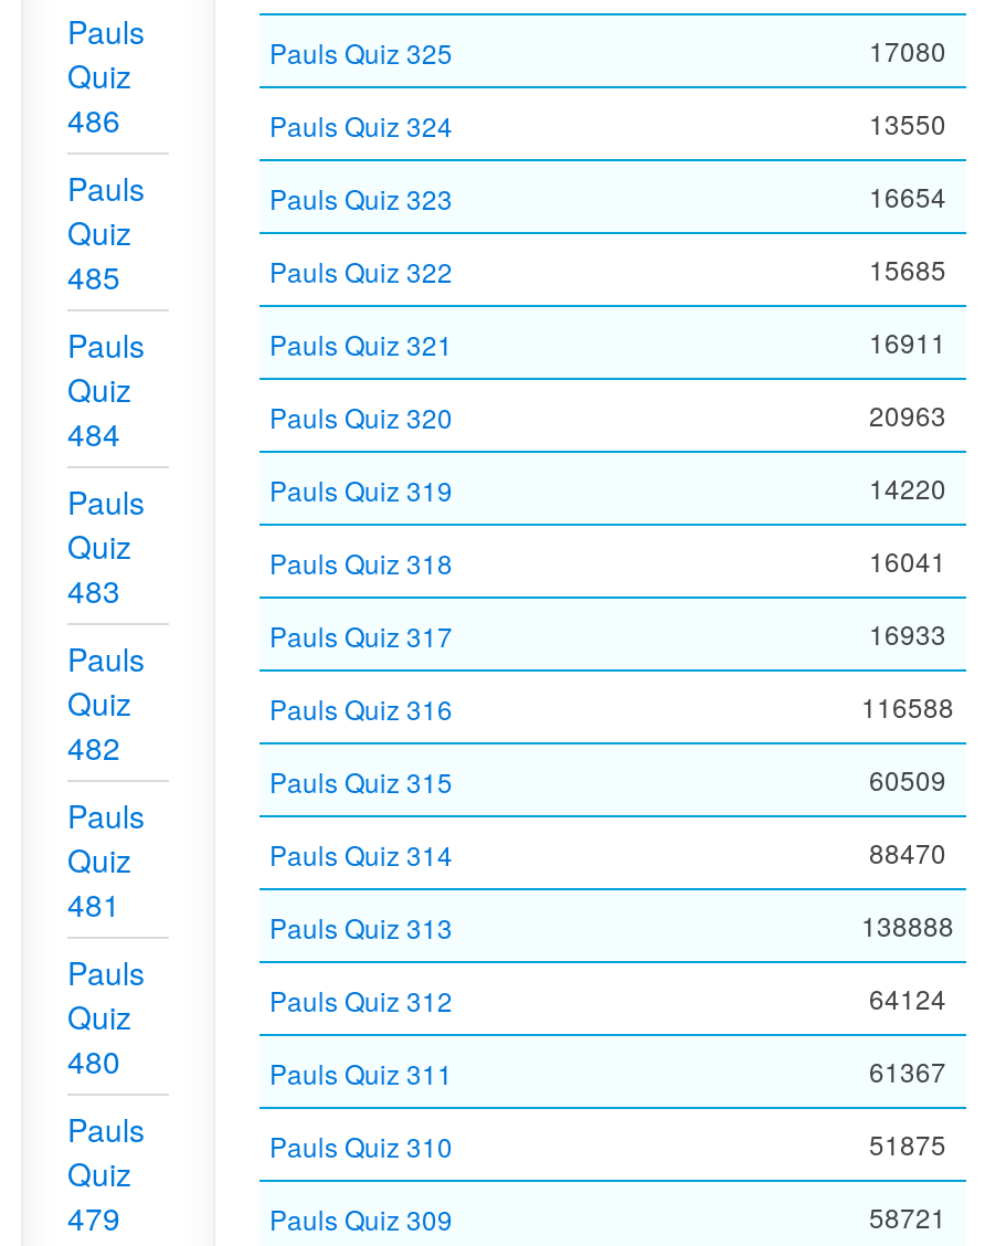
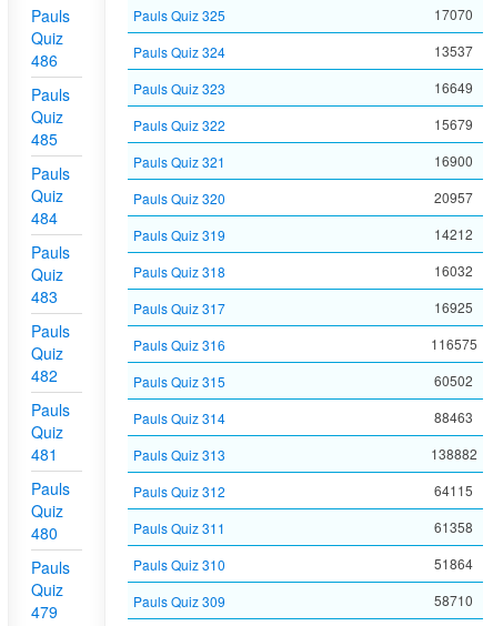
- 17080
+ 17070

- 13550
+ 13537

- 16654
+ 16649

- 15685
+ 15679

- 16911
+ 16900

- 20963
+ 20957

- 14220
+ 14212

- 16041
+ 16032

- 16933
+ 16925

- 116588
+ 116575

- 60509
+ 60502

- 88470
+ 88463

- 138888
+ 138882

- 64124
+ 64115

- 61367
+ 61358

- 51875
+ 51864

- 58721
+ 58710
